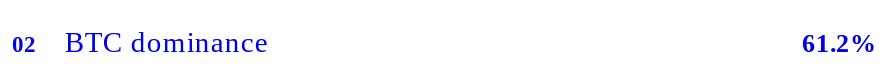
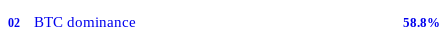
- 61.2%
+ 58.8%
